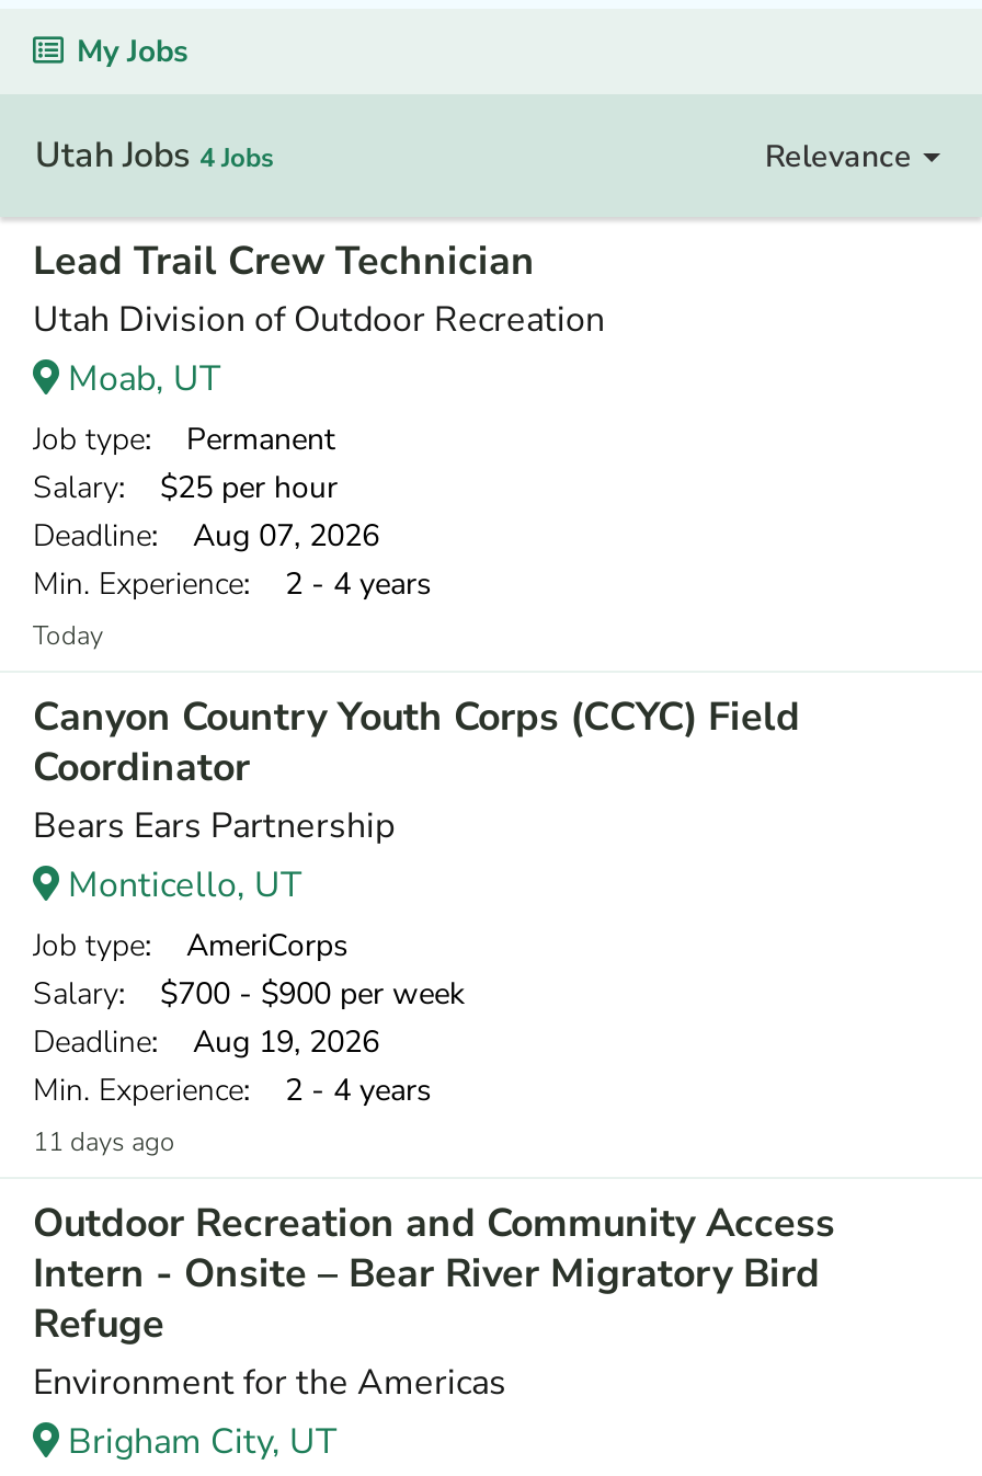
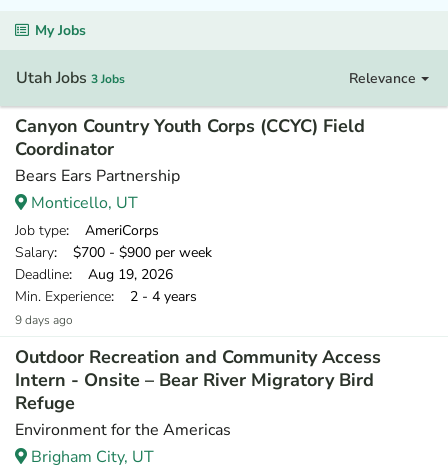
- Utah Jobs 4 Jobs
+ Utah Jobs 3 Jobs

- Lead Trail Crew Technician
- Utah Division of Outdoor Recreation
- Moab, UT
- Job type: Permanent
- Salary: $25 per hour
- Deadline: Aug 07, 2026
- Min. Experience: 2 - 4 years
- Today

- 11 days ago
+ 9 days ago
